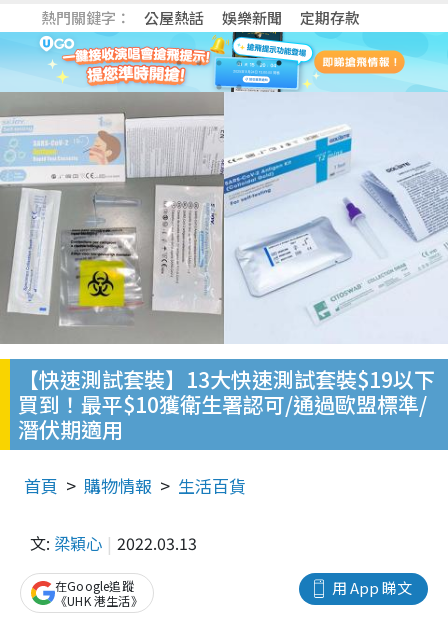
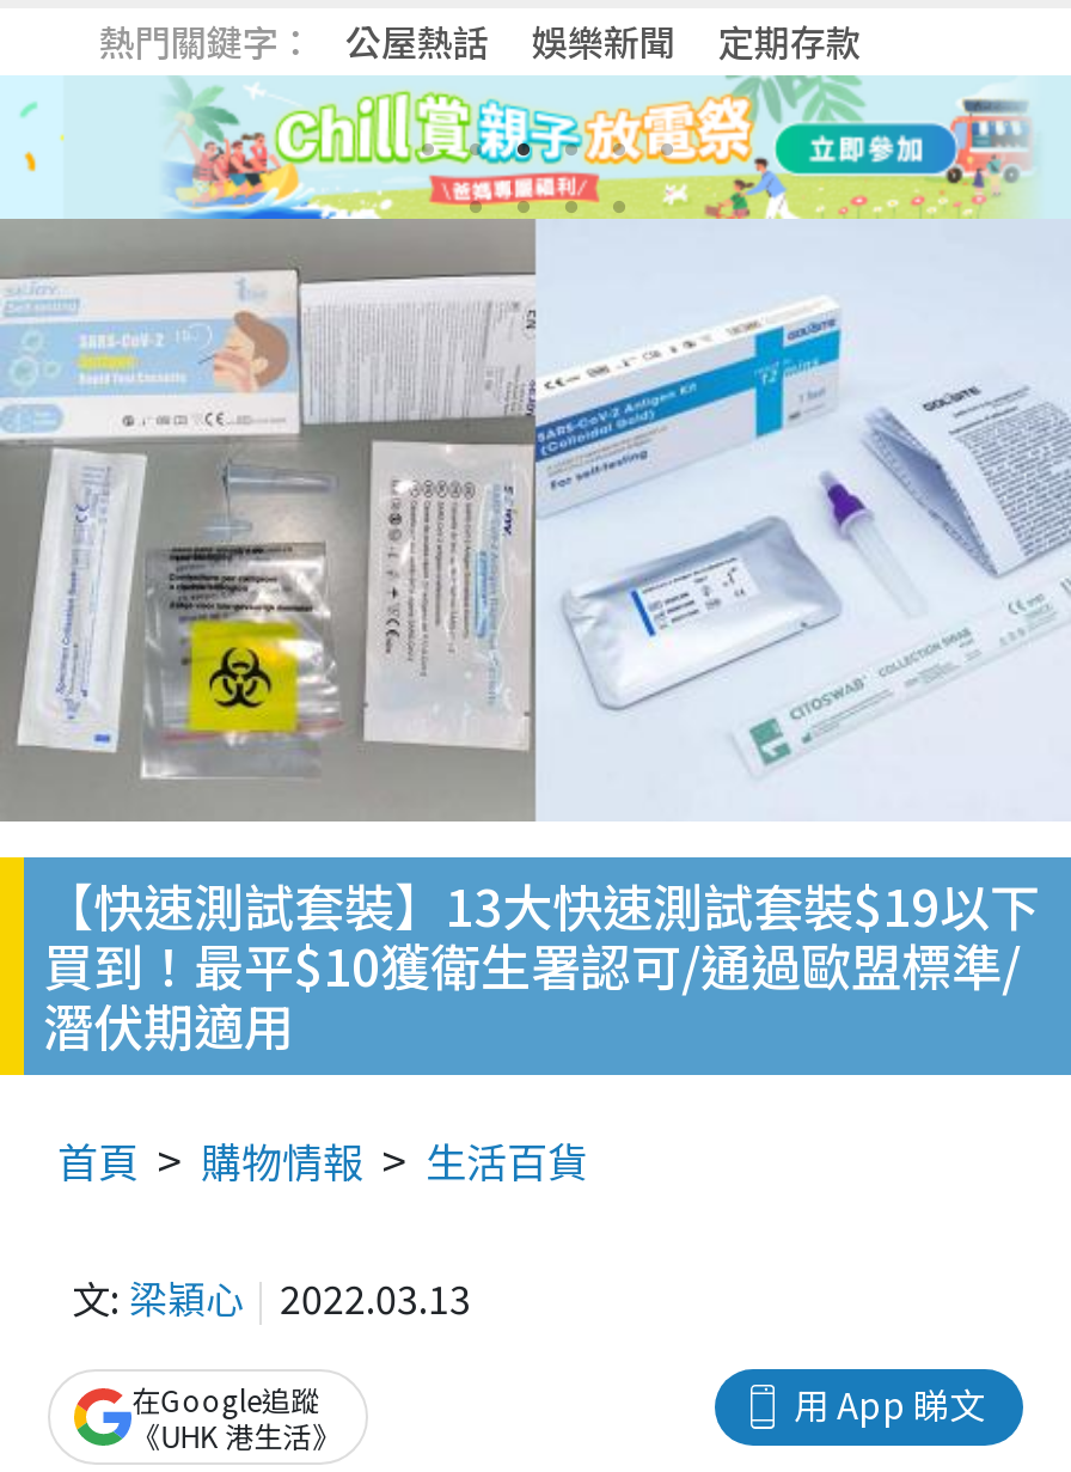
- [image]
+ [image]
